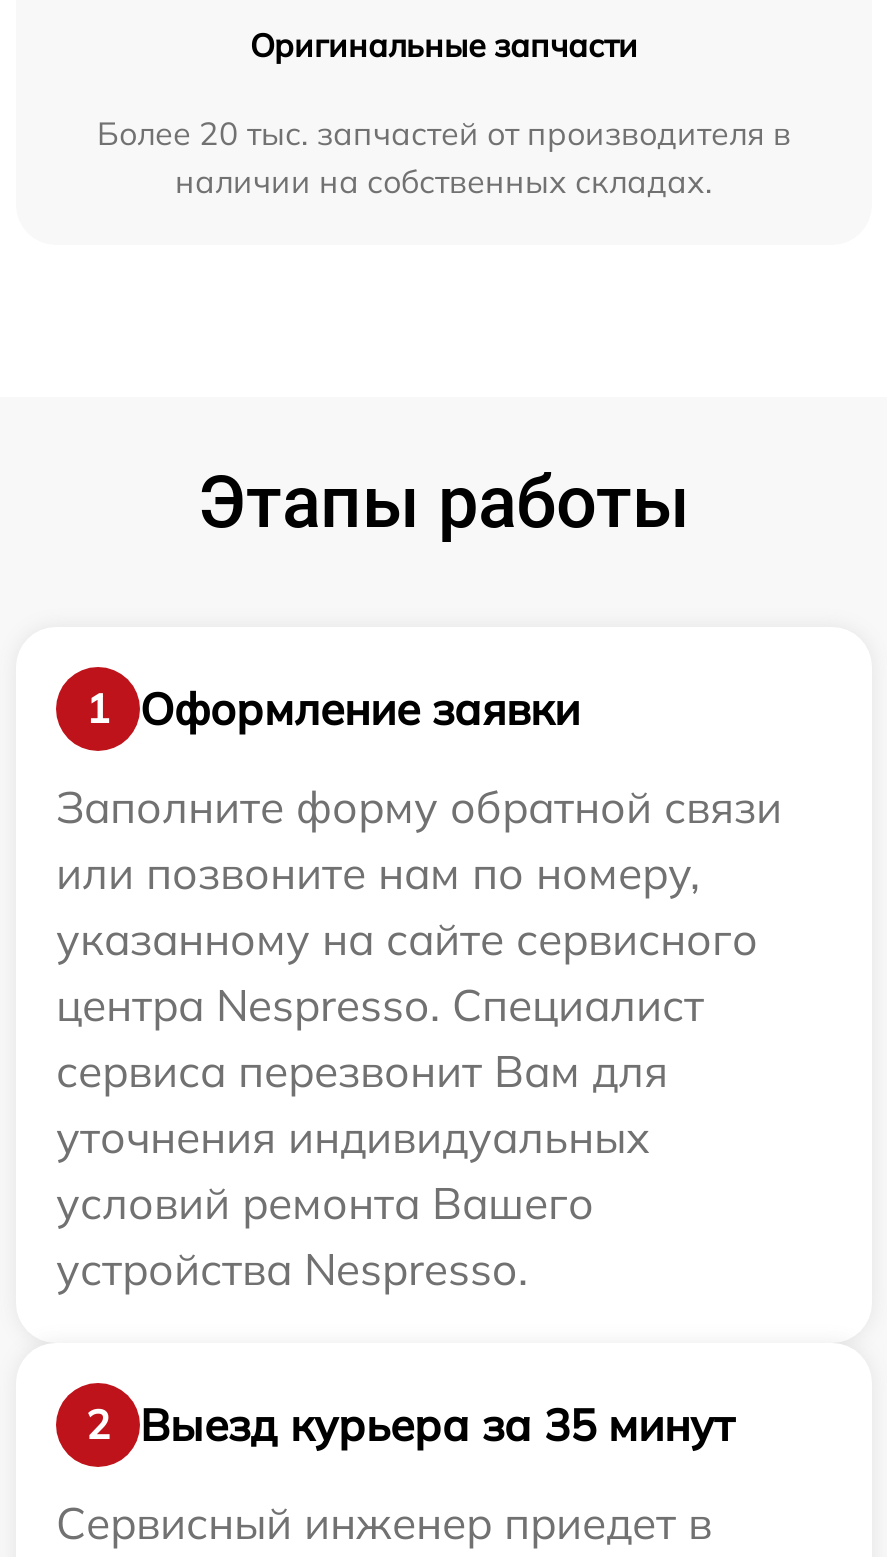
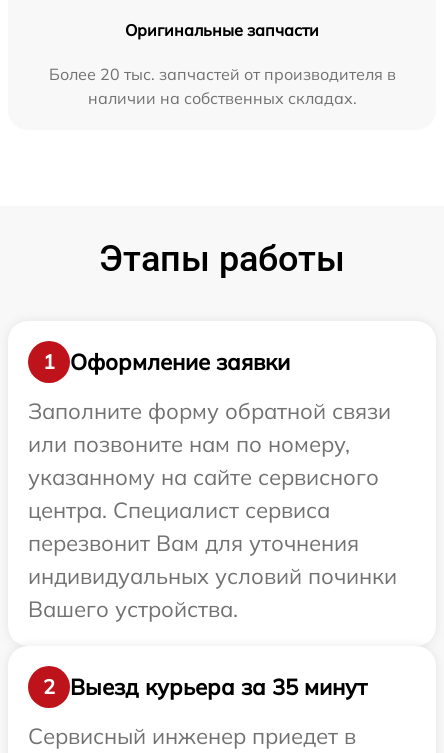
- центра Nespresso. Специалист
- сервиса перезвонит Вам для
- уточнения индивидуальных
- условий ремонта Вашего
- устройства Nespresso.
+ центра. Специалист сервиса
+ перезвонит Вам для уточнения
+ индивидуальных условий починки
+ Вашего устройства.
